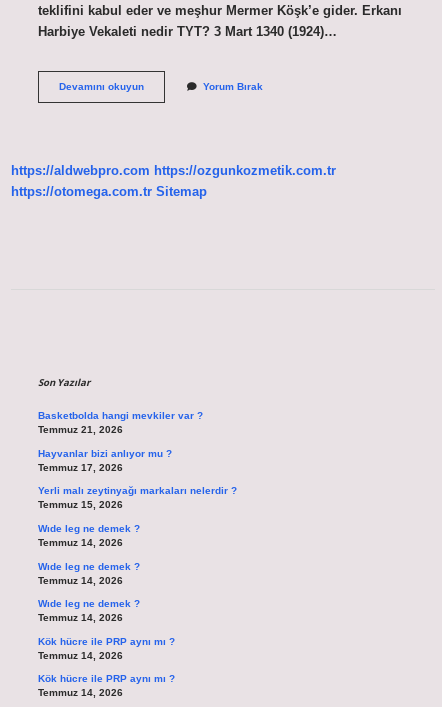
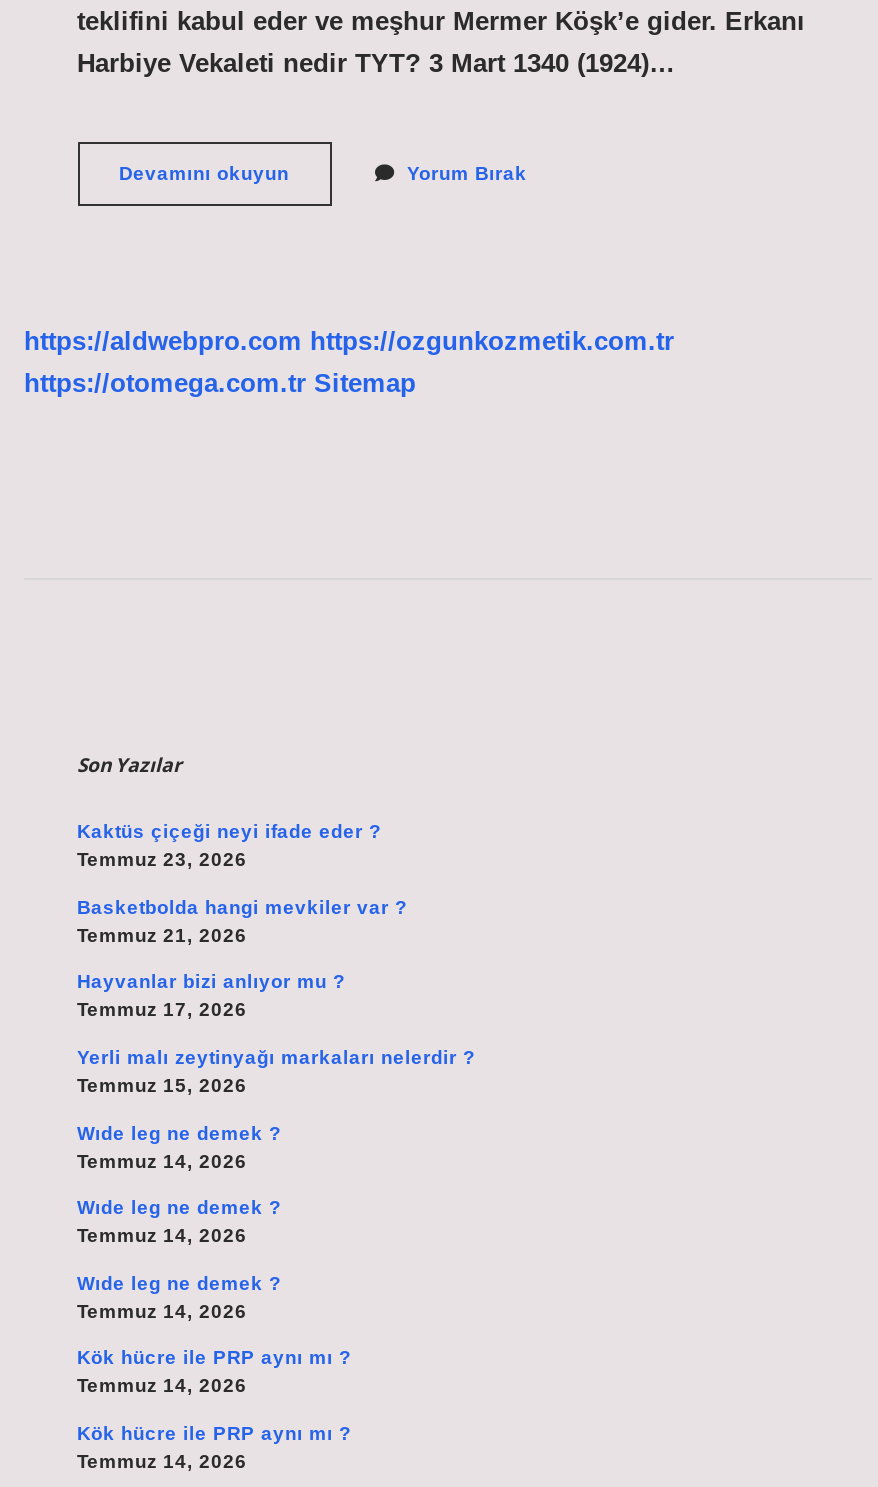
+ Kaktüs çiçeği neyi ifade eder ?
+ Temmuz 23, 2026
